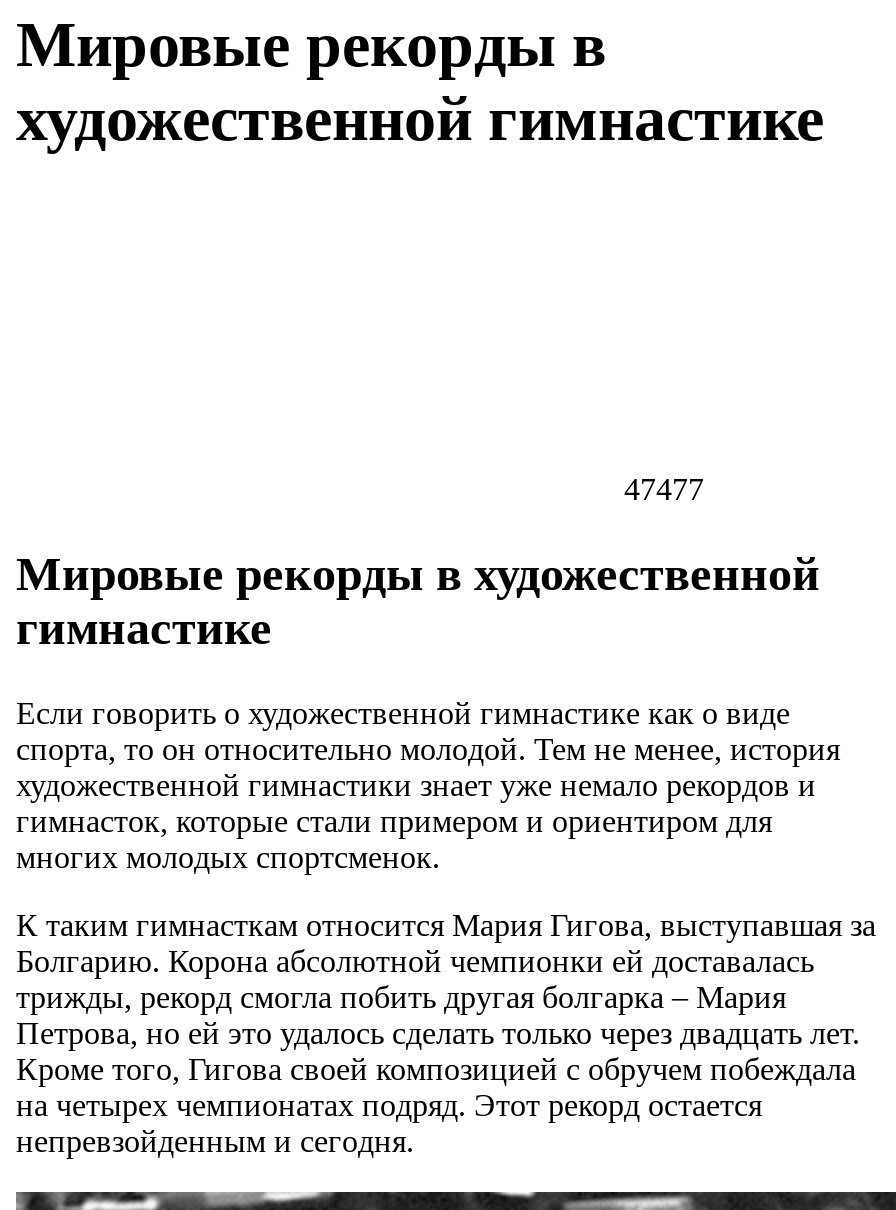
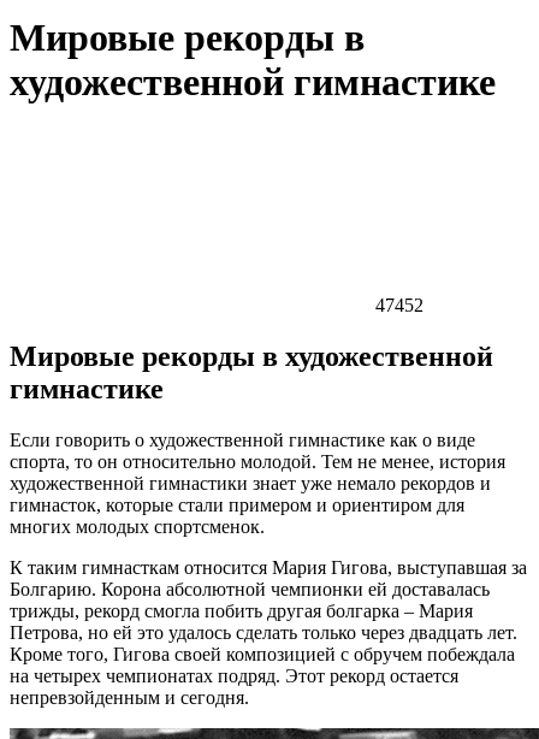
- 47477
+ 47452
